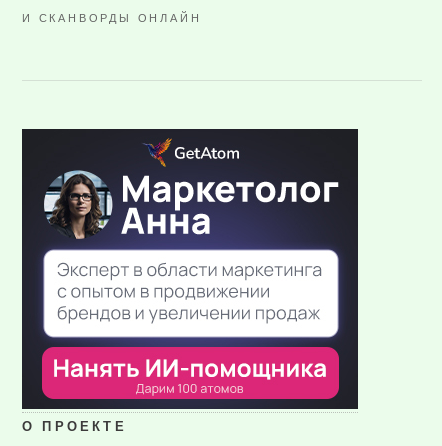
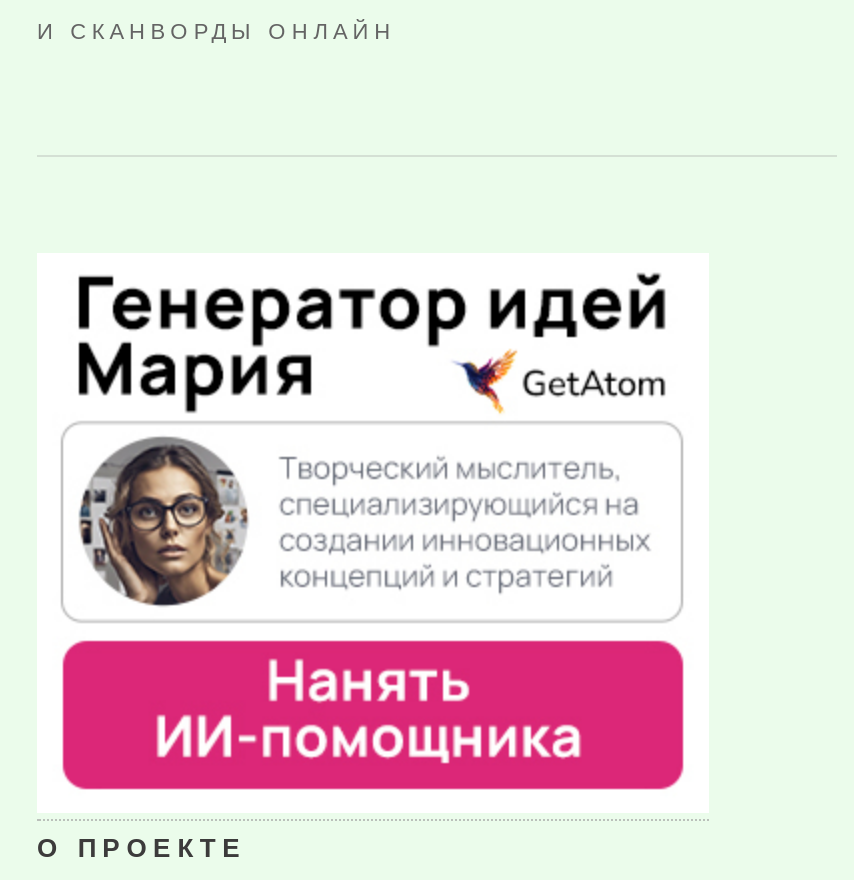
- [image]
+ [image]
